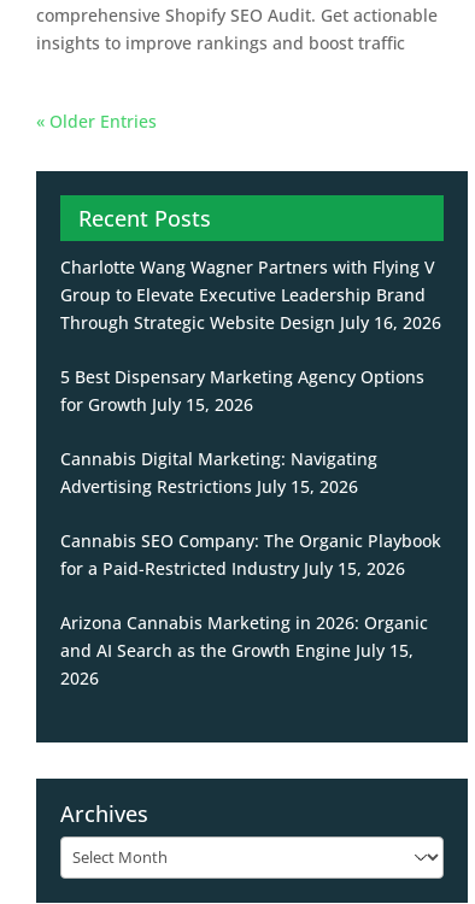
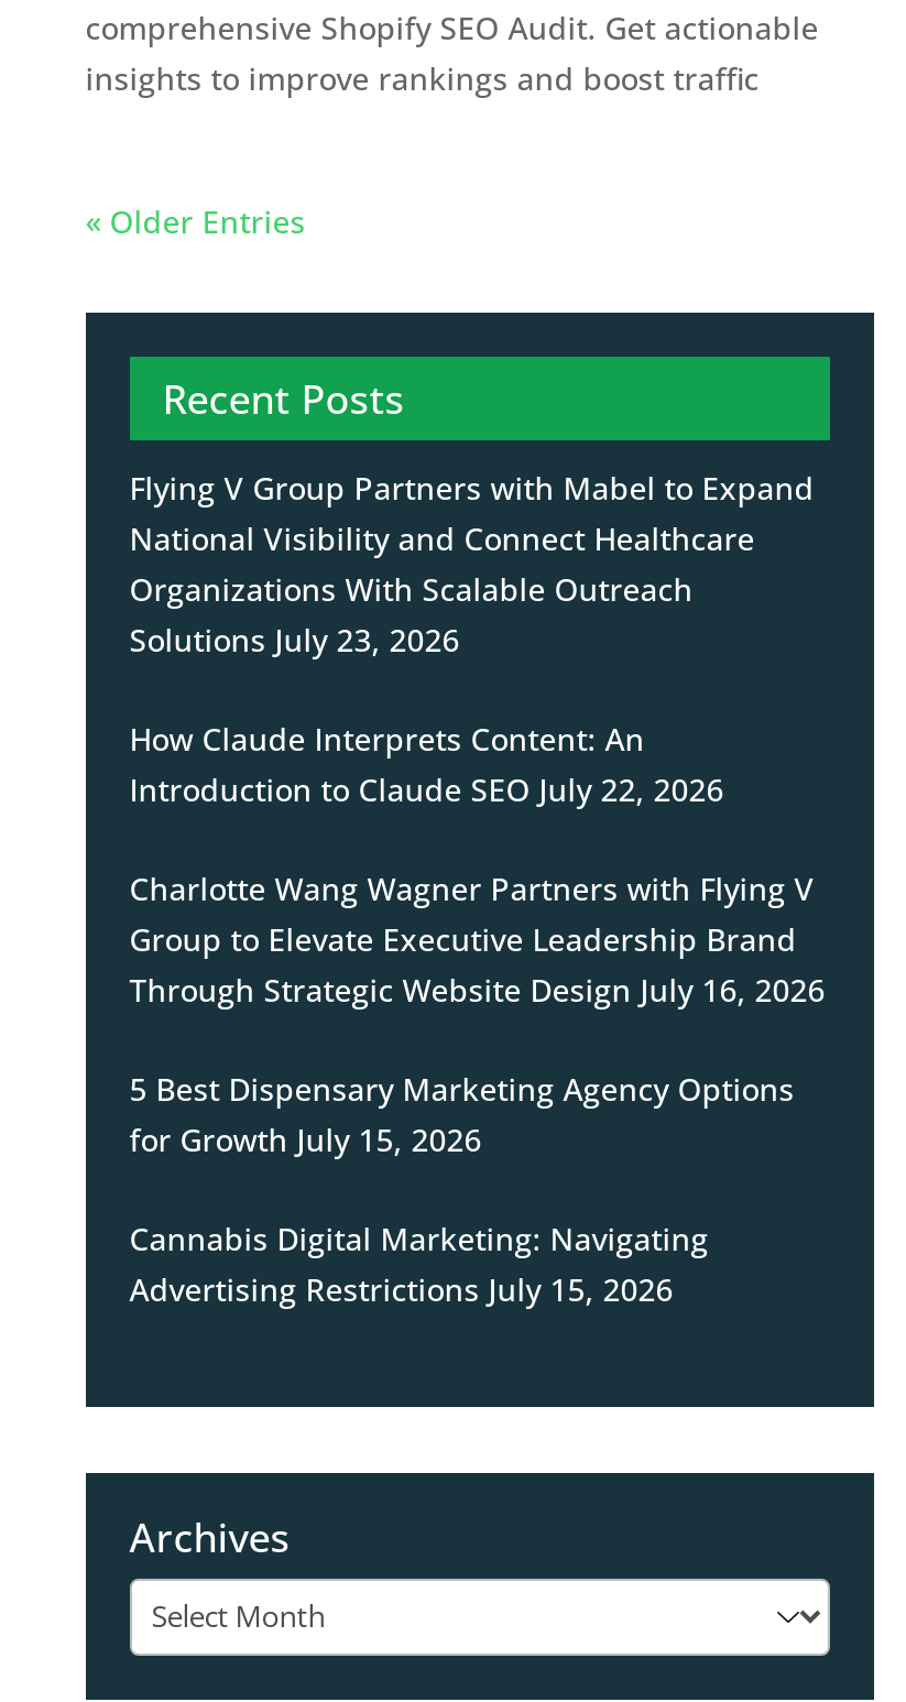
+ Flying V Group Partners with Mabel to Expand
+ National Visibility and Connect Healthcare
+ Organizations With Scalable Outreach
+ Solutions July 23, 2026
+ How Claude Interprets Content: An
+ Introduction to Claude SEO July 22, 2026

moved down: Charlotte Wang Wagner Partners with Flying V | Group to Elevate Executive Leadership Brand | Through Strategic Website Design July 16, 2026 | 5 Best Dispensary Marketing Agency Options | for Growth July 15, 2026 | Cannabis Digital Marketing: Navigating | Advertising Restrictions July 15, 2026

- Cannabis SEO Company: The Organic Playbook
- for a Paid-Restricted Industry July 15, 2026
- Arizona Cannabis Marketing in 2026: Organic
- and AI Search as the Growth Engine July 15,
- 2026
